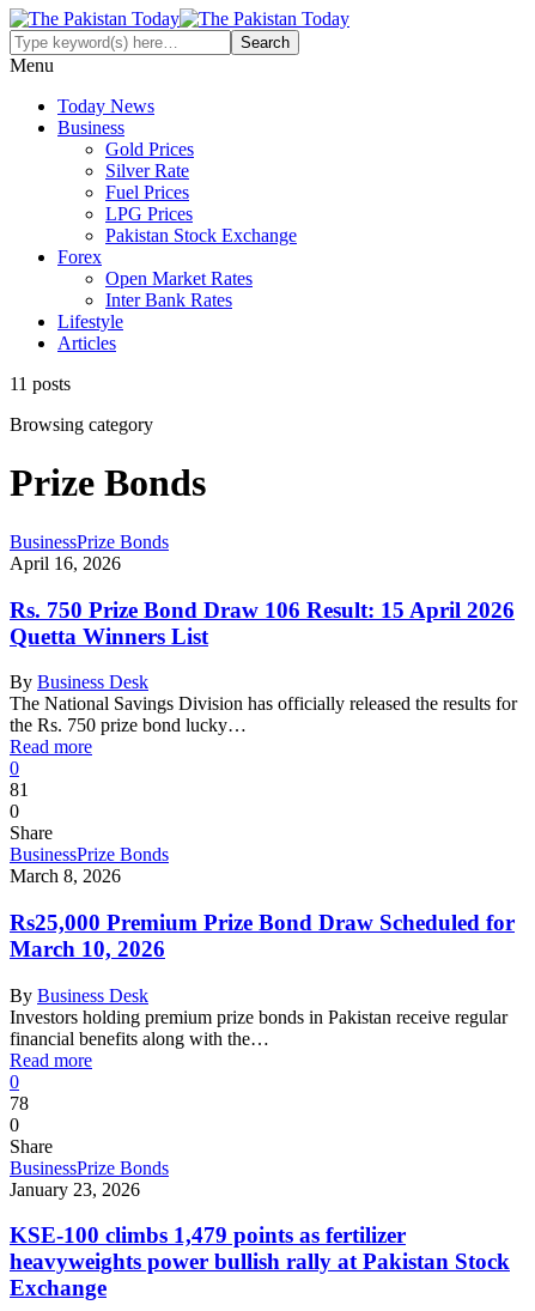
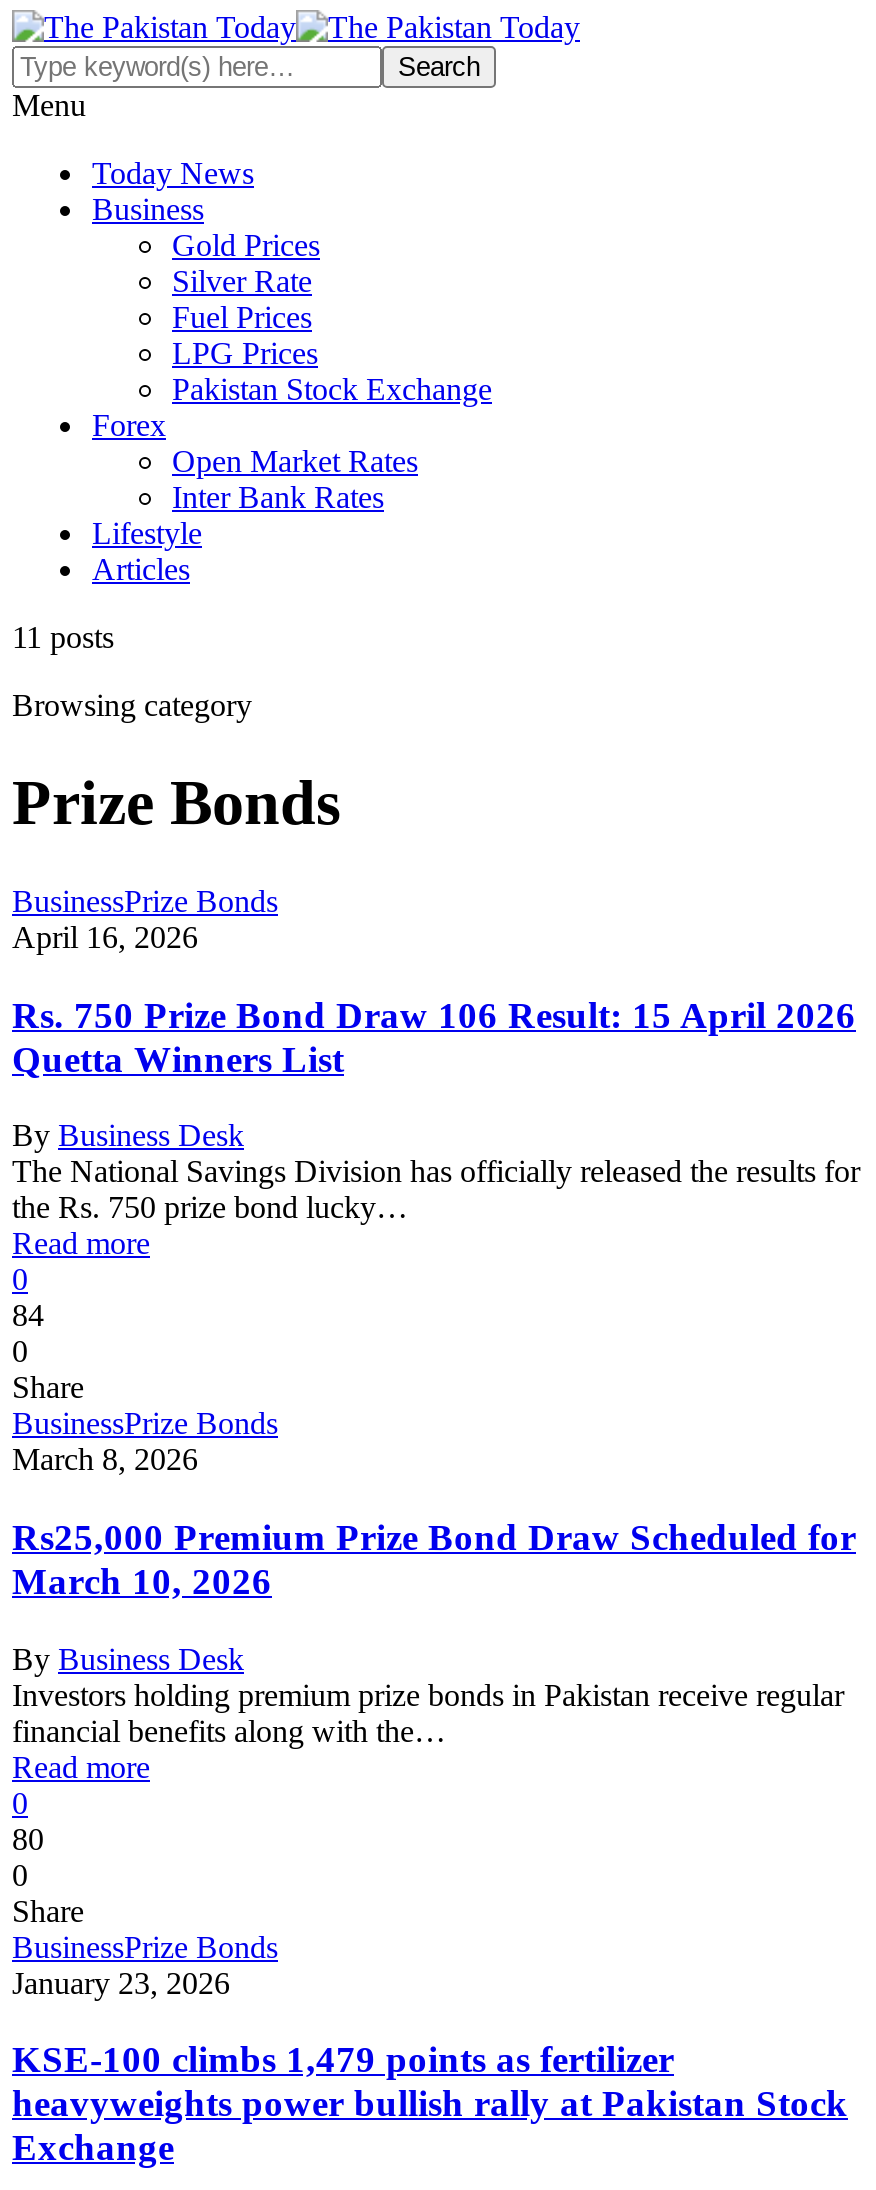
- 81
+ 84

- 78
+ 80
